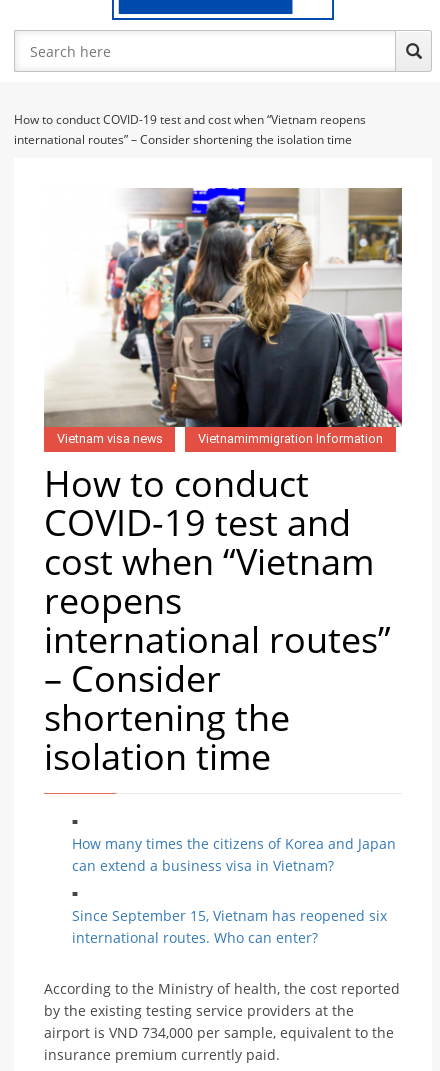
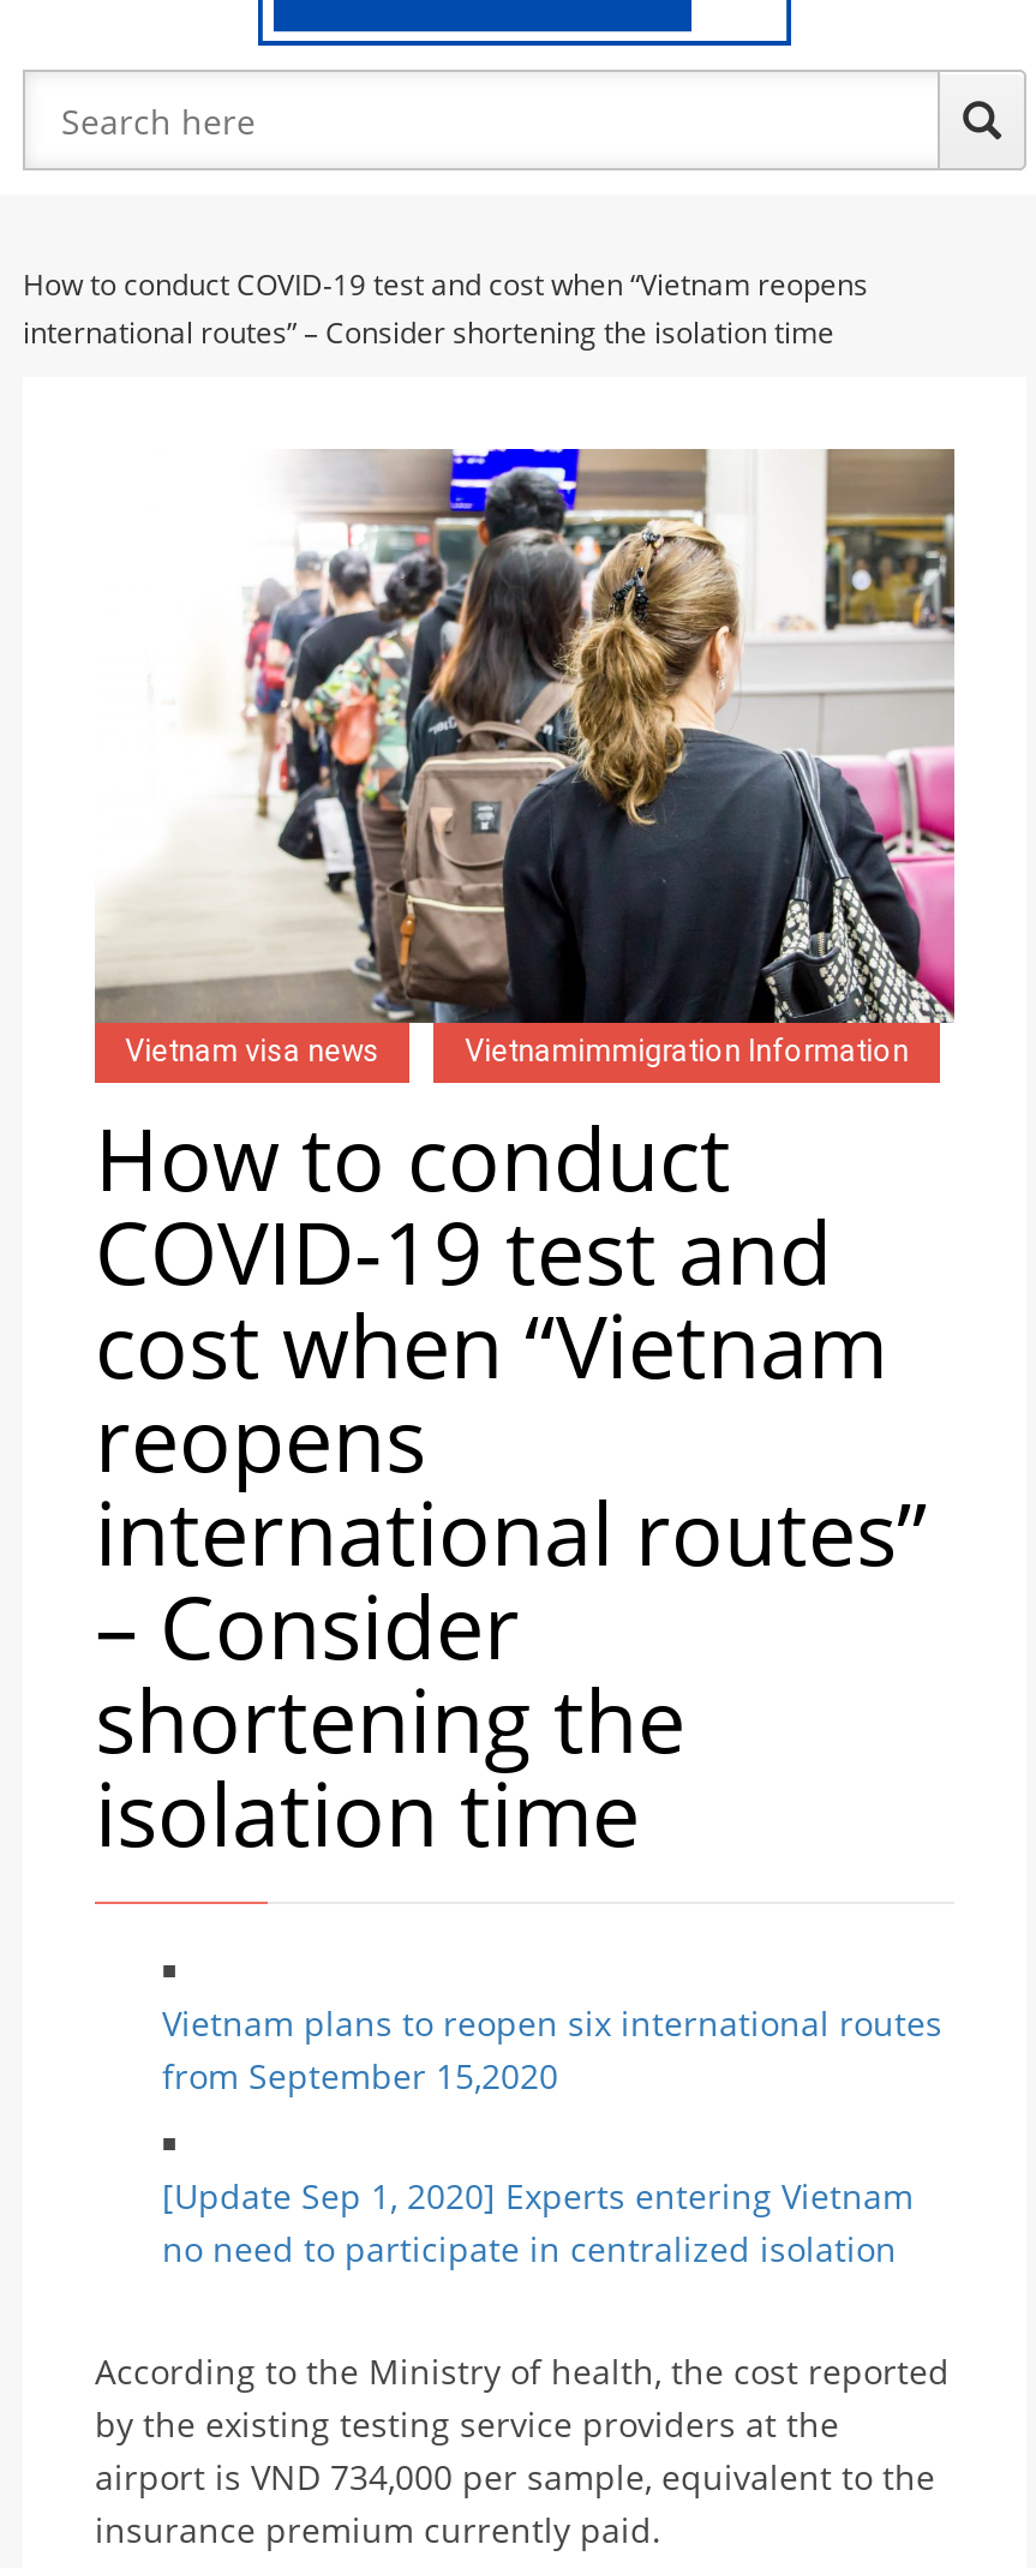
- How many times the citizens of Korea and Japan
- can extend a business visa in Vietnam?
+ Vietnam plans to reopen six international routes
+ from September 15,2020

- Since September 15, Vietnam has reopened six
- international routes. Who can enter?
+ [Update Sep 1, 2020] Experts entering Vietnam
+ no need to participate in centralized isolation
